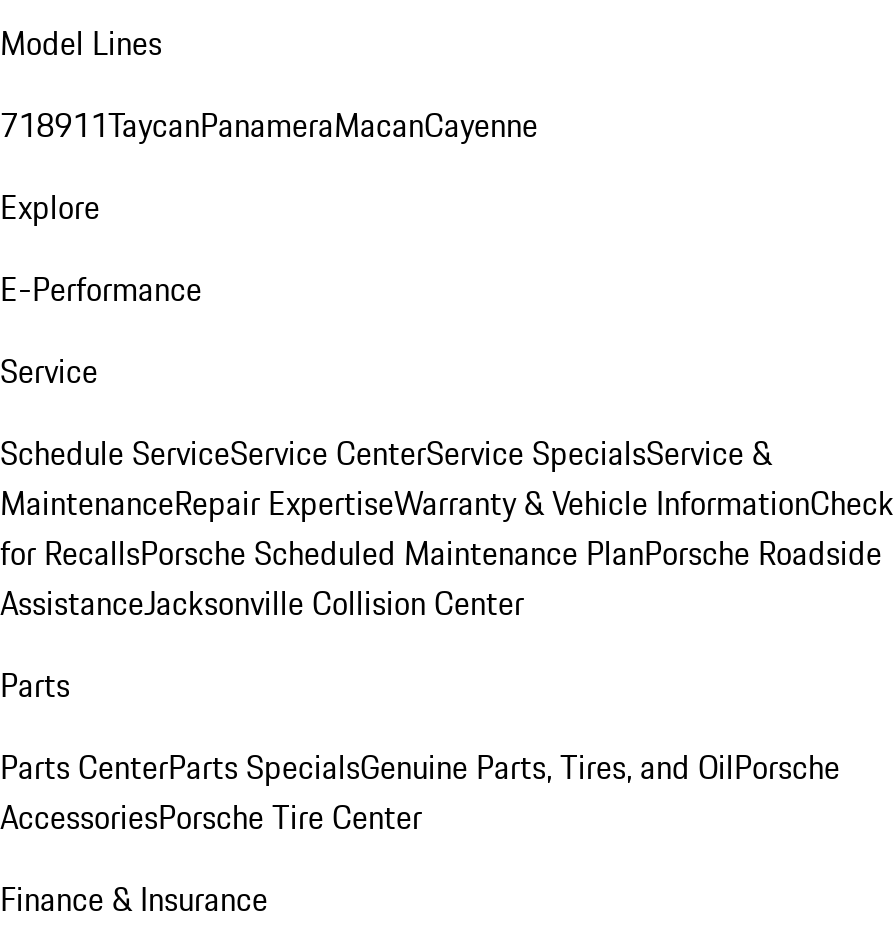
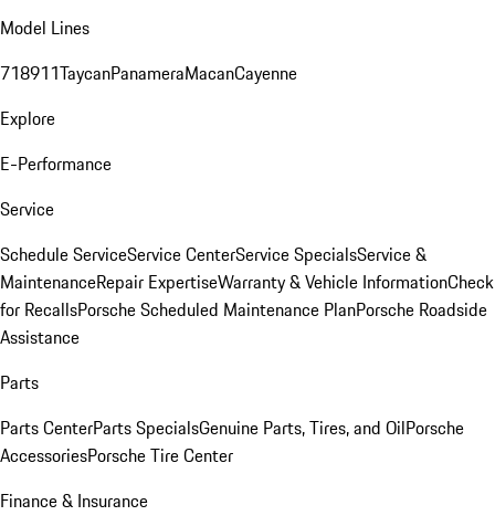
- AssistanceJacksonville Collision Center
+ Assistance
